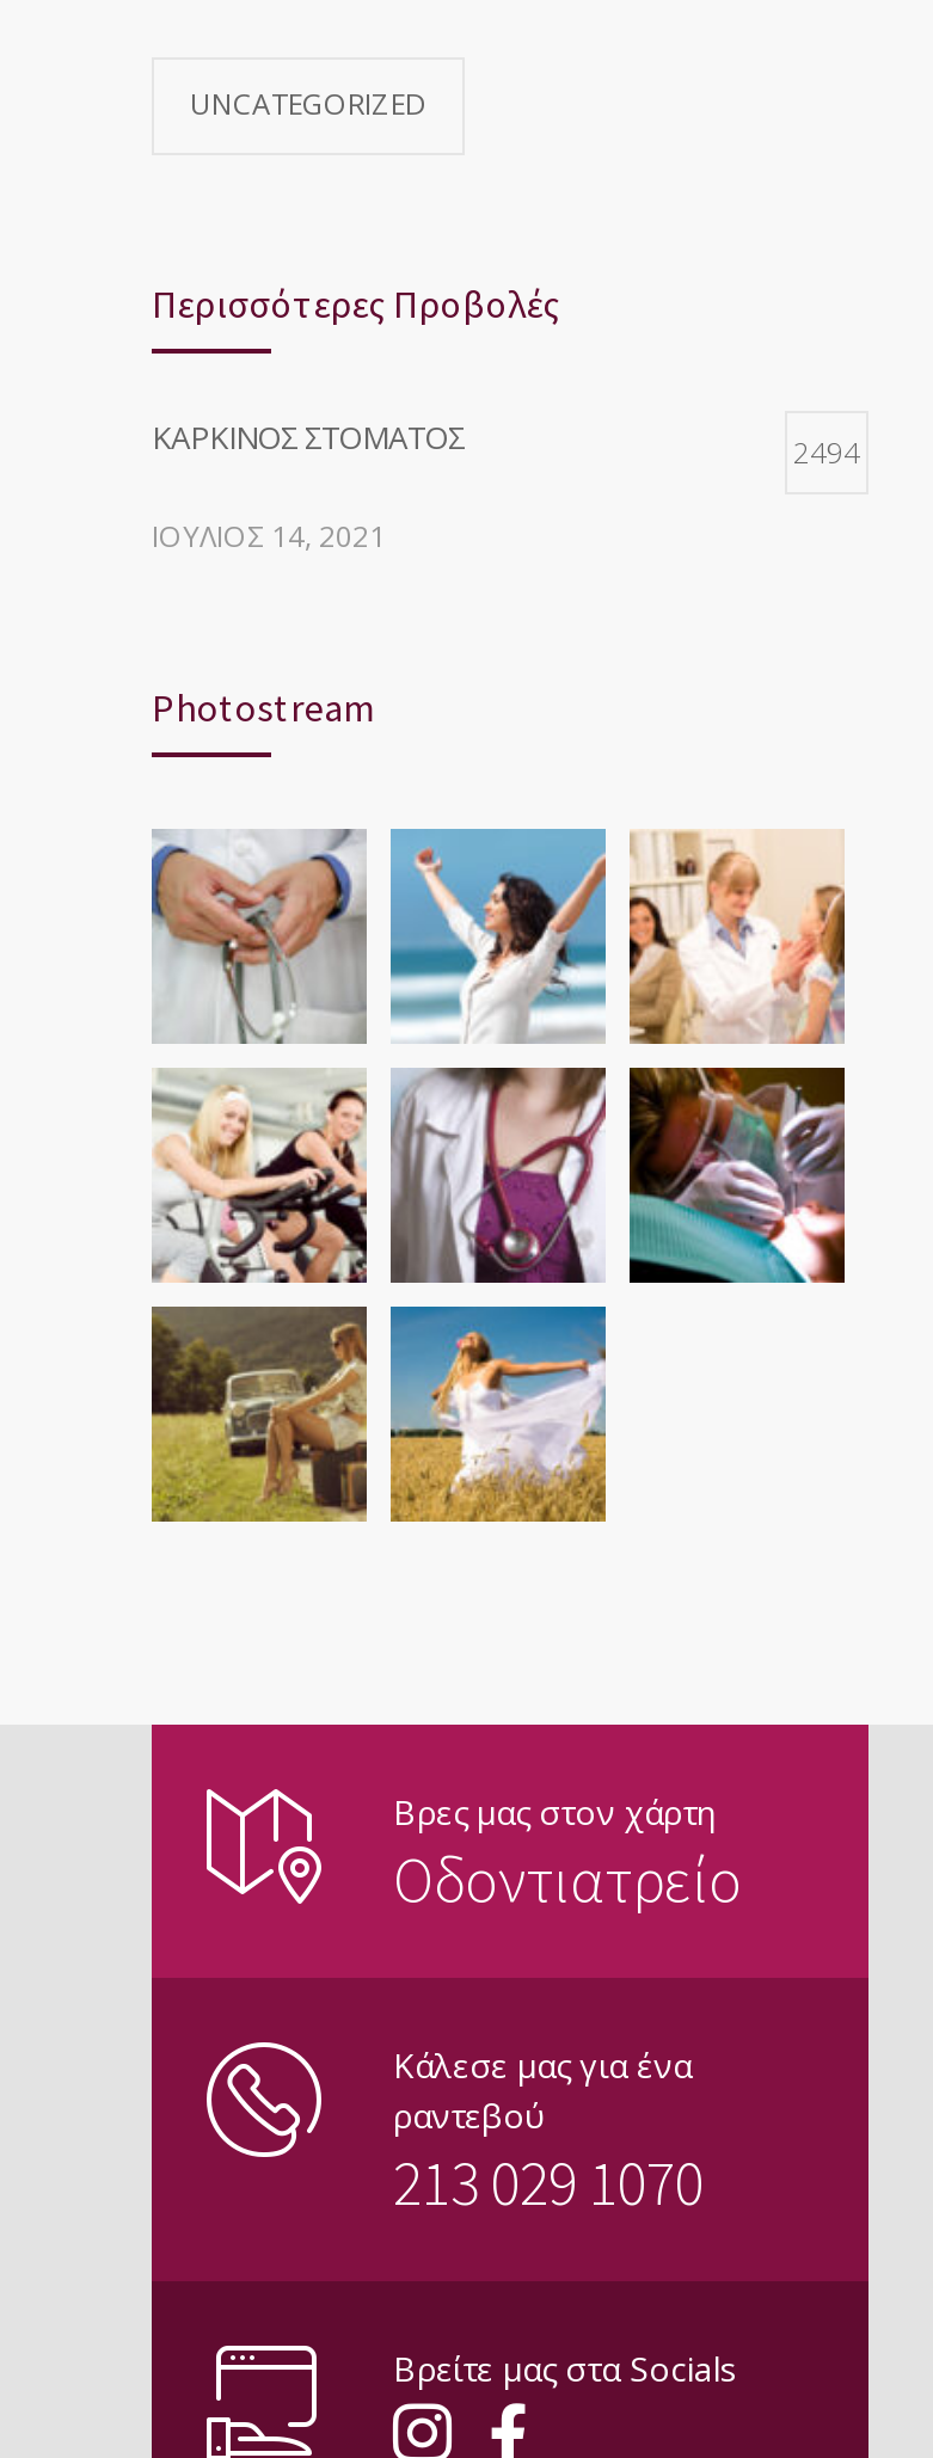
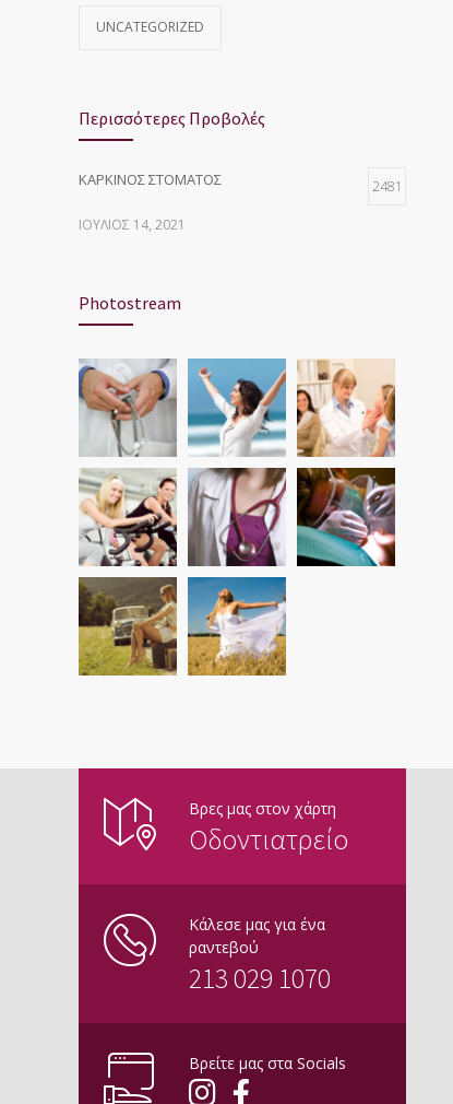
- 2494
+ 2481
